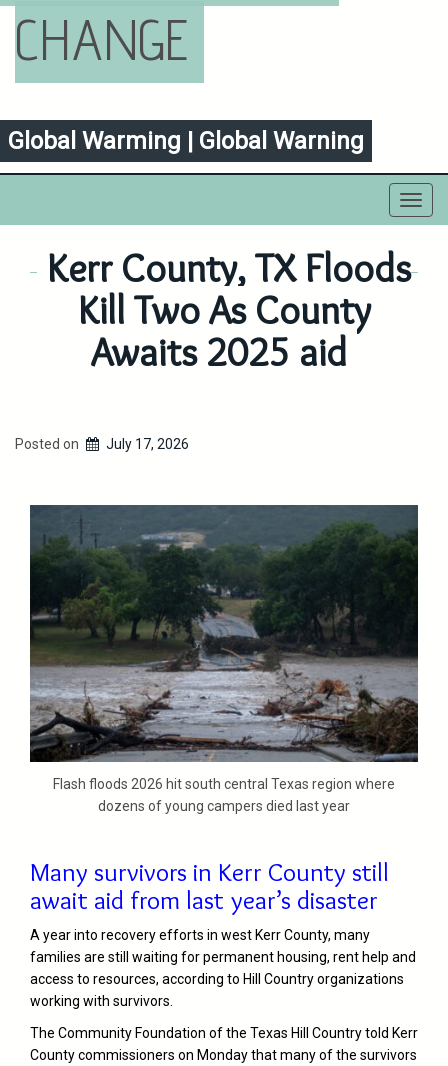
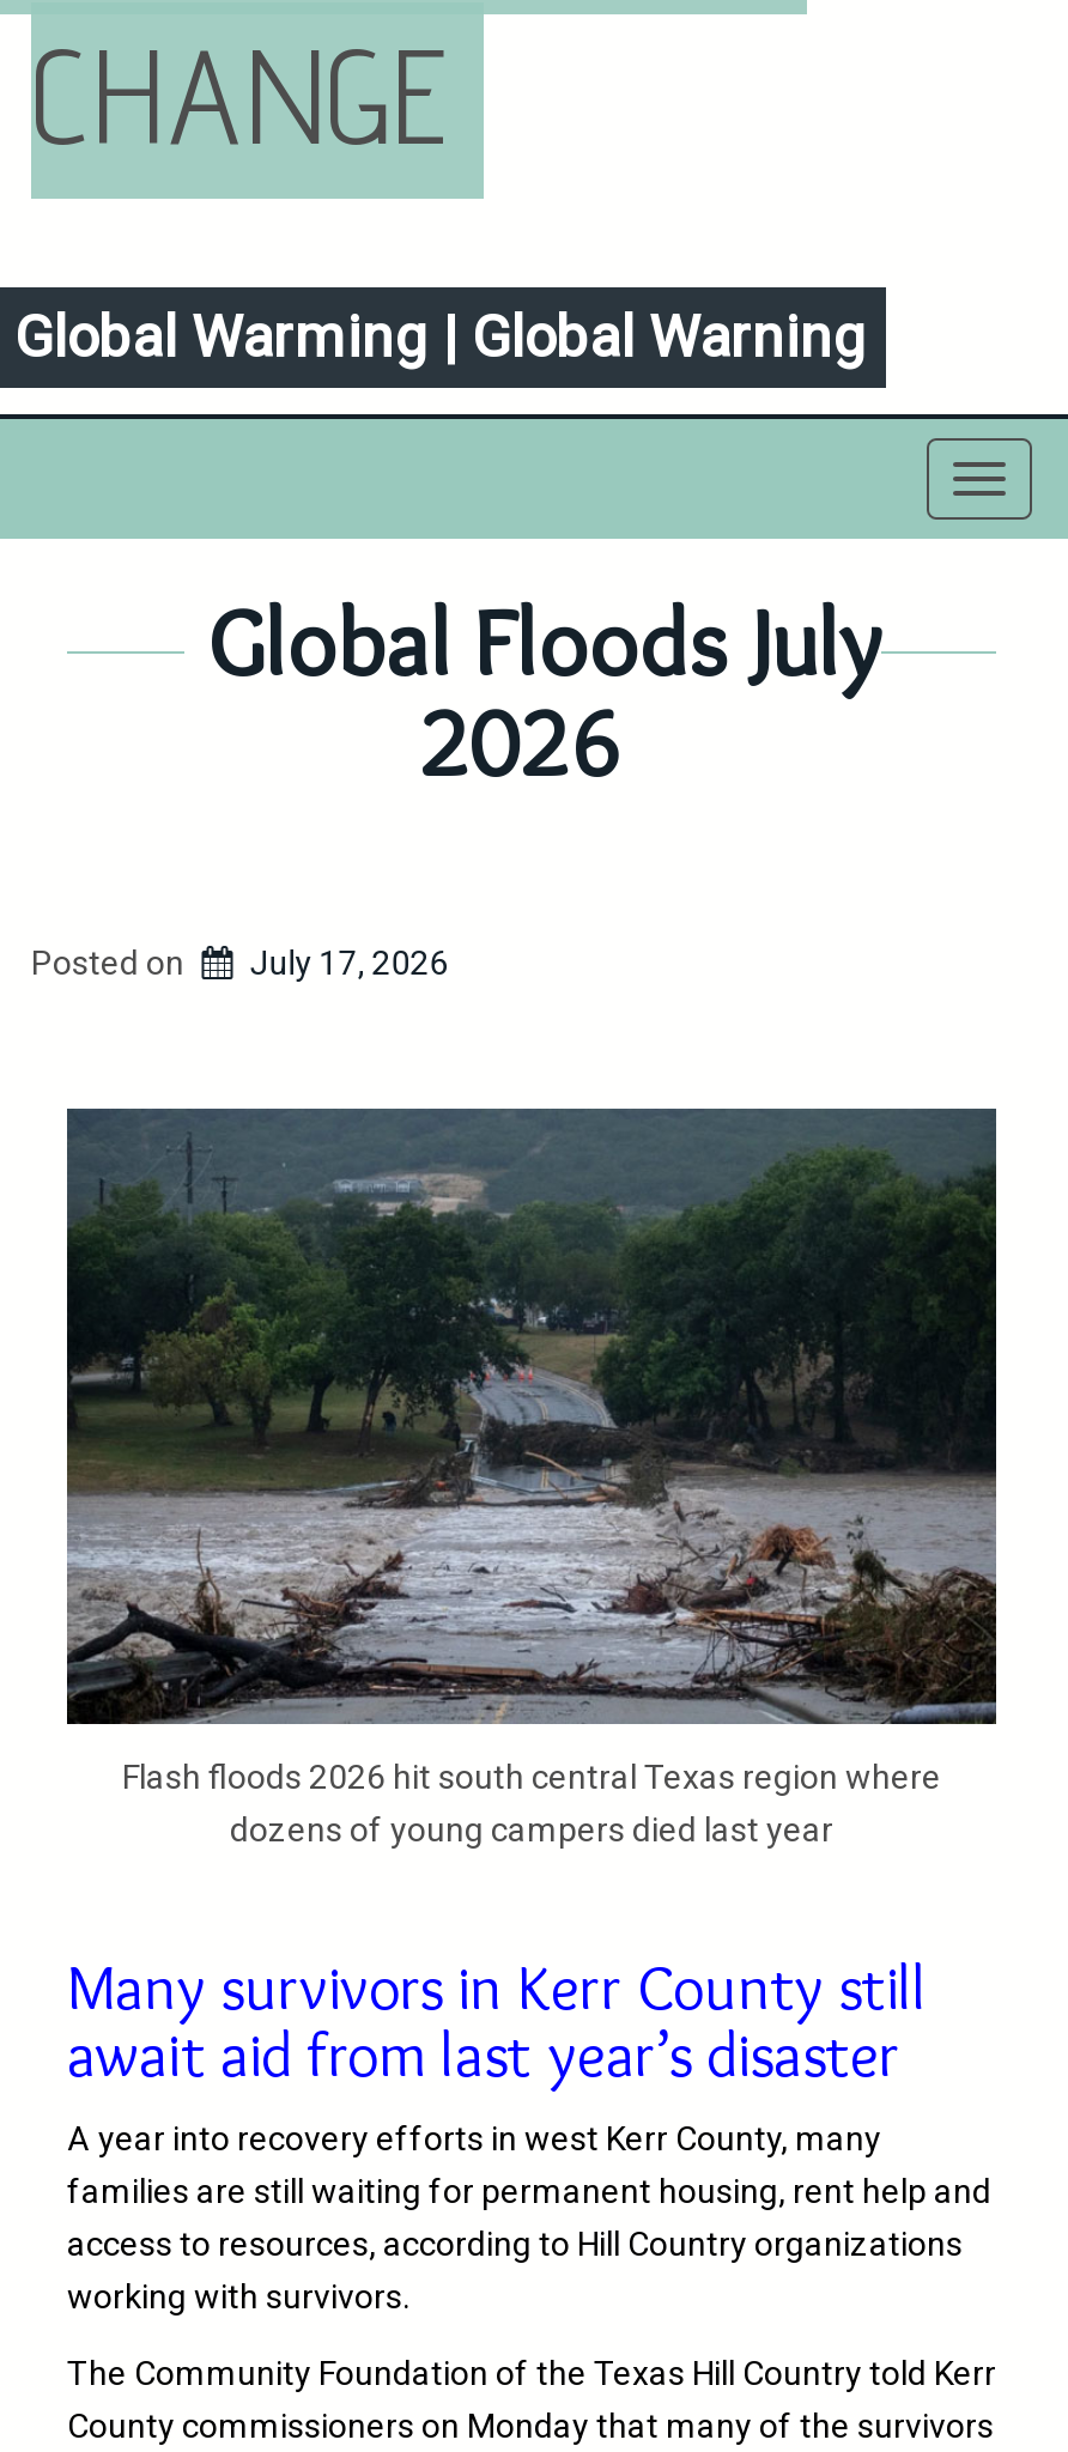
- Kerr County, TX Floods
- Kill Two As County
- Awaits 2025 aid
+ Global Floods July
+ 2026
